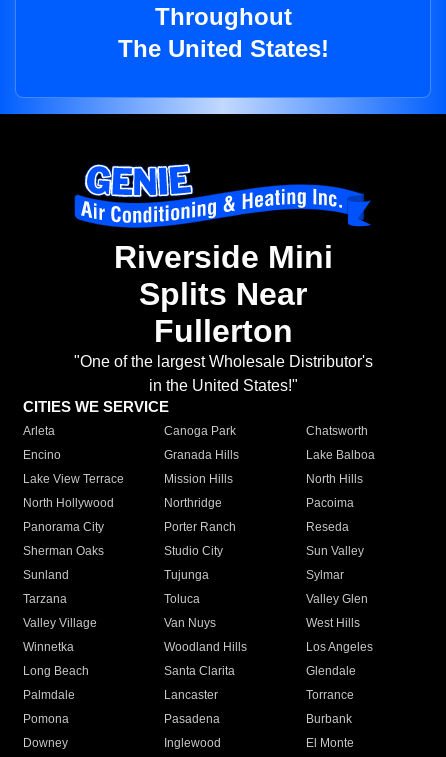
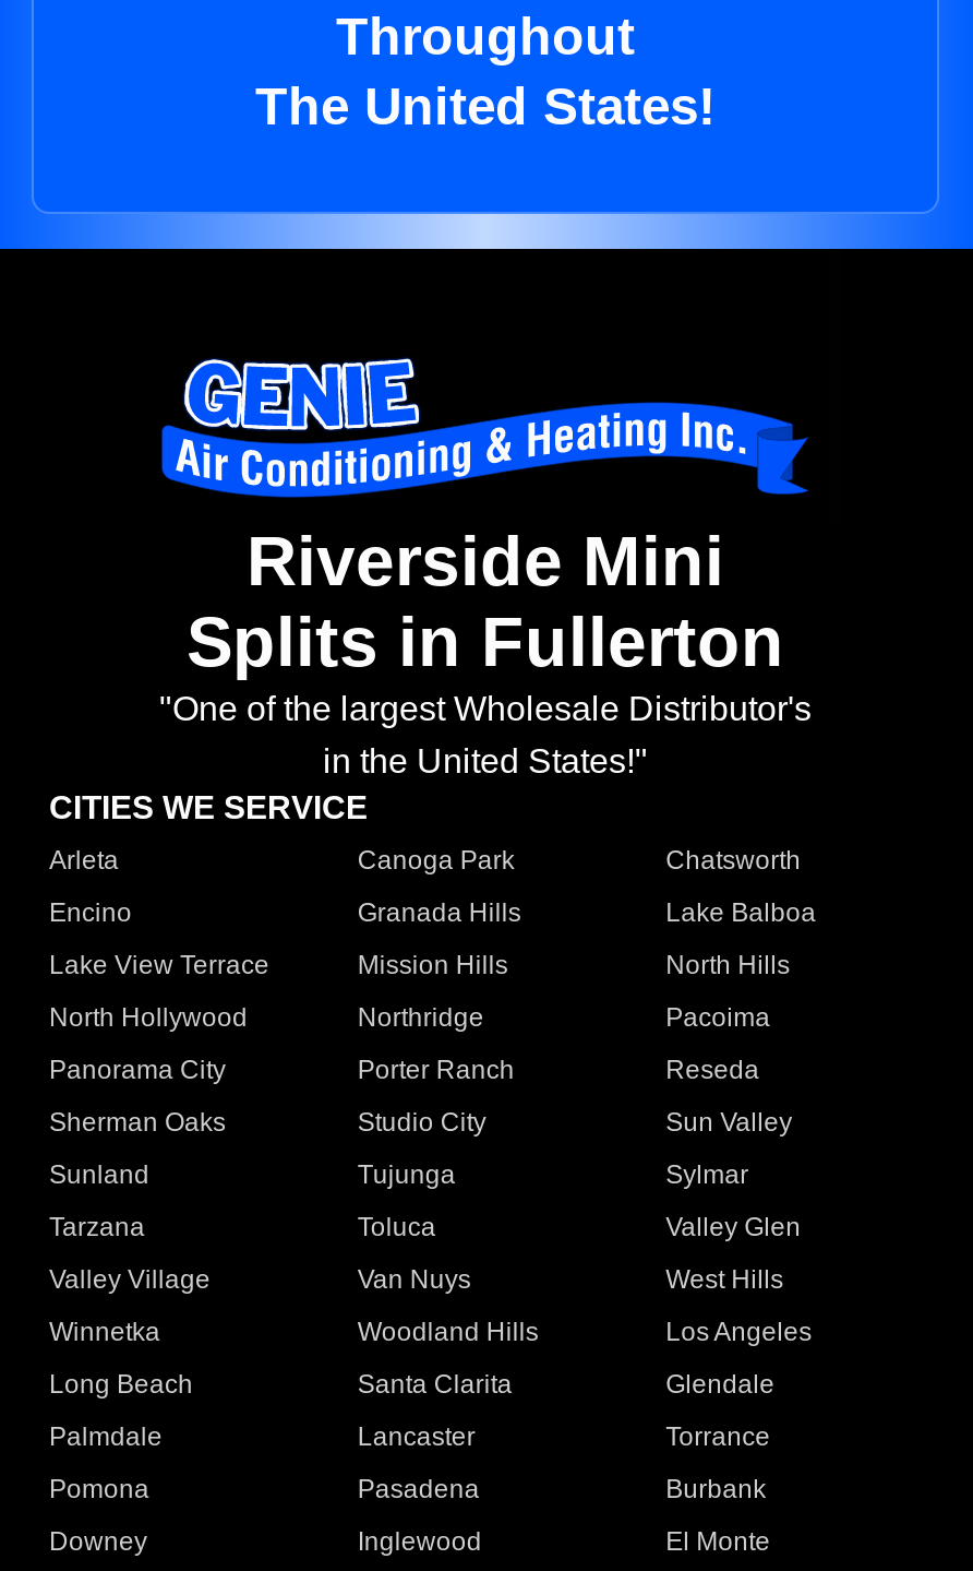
- Splits Near
- Fullerton
+ Splits in Fullerton
